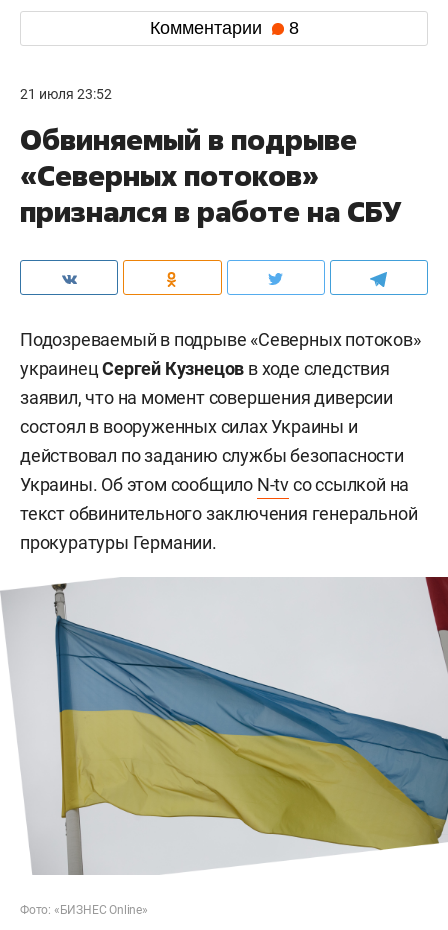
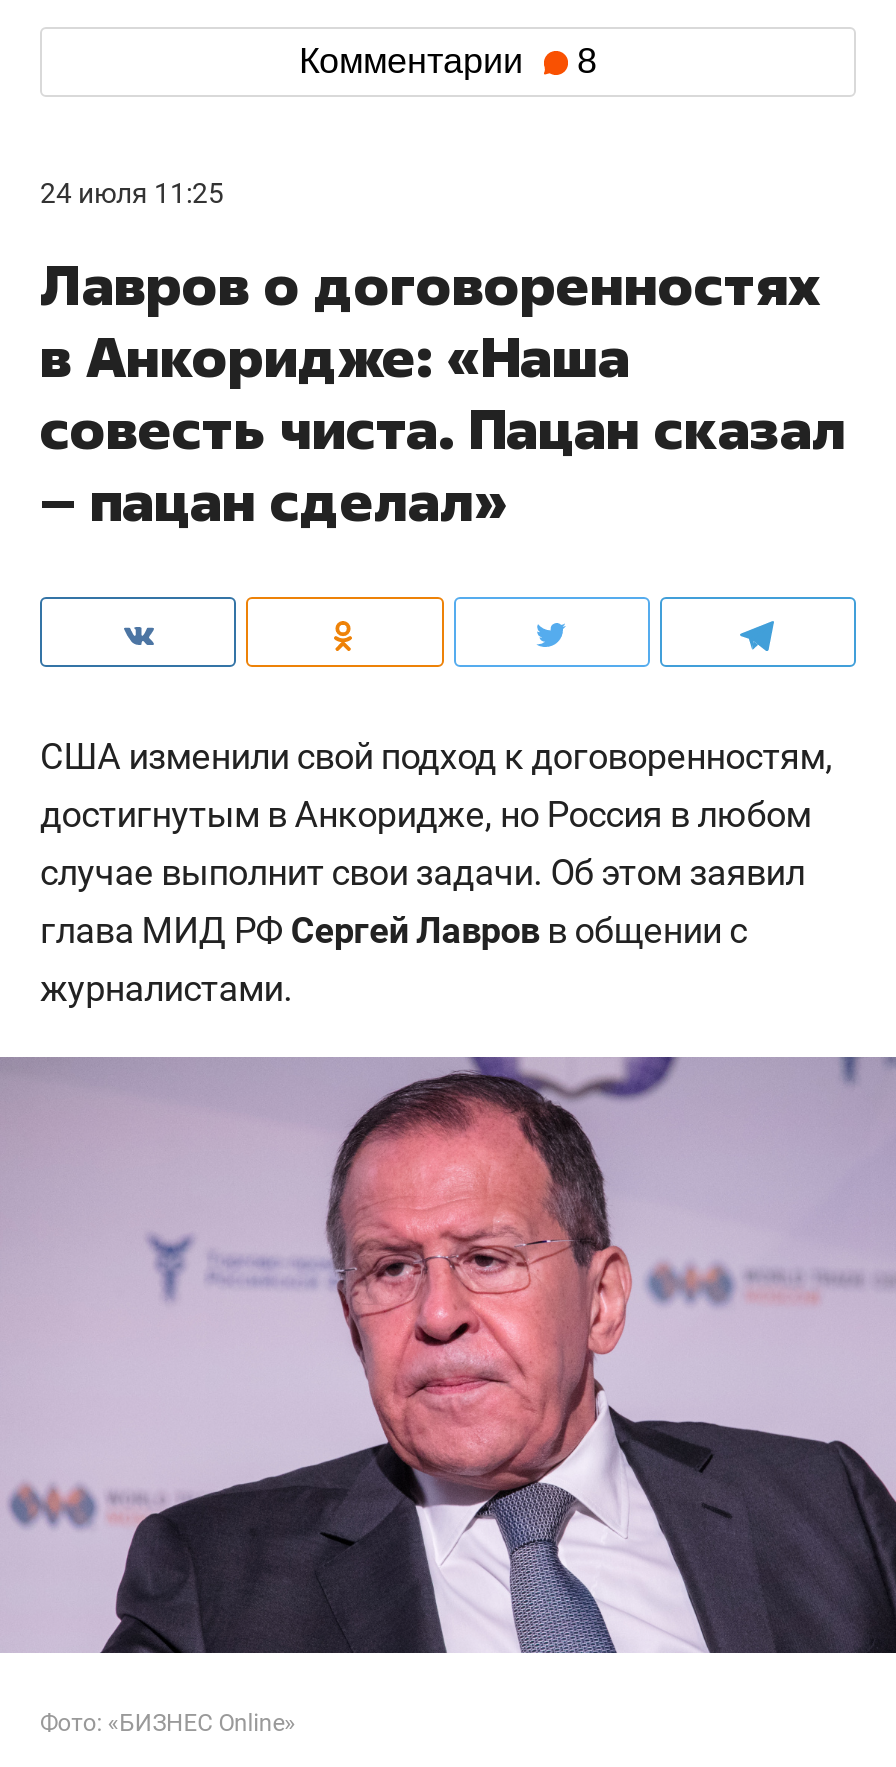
- 21 июля 23:52
+ 24 июля 11:25

- Обвиняемый в подрыве
- «Северных потоков»
- признался в работе на СБУ
+ Лавров о договоренностях
+ в Анкоридже: «Наша
+ совесть чиста. Пацан сказал
+ – пацан сделал»

- Подозреваемый в подрыве «Северных потоков»
- украинец Сергей Кузнецов в ходе следствия
- заявил, что на момент совершения диверсии
- состоял в вооруженных силах Украины и
- действовал по заданию службы безопасности
- Украины. Об этом сообщило N-tv со ссылкой на
- текст обвинительного заключения генеральной
- прокуратуры Германии.
+ США изменили свой подход к договоренностям,
+ достигнутым в Анкоридже, но Россия в любом
+ случае выполнит свои задачи. Об этом заявил
+ глава МИД РФ Сергей Лавров в общении с
+ журналистами.

- [image]
+ [image]
